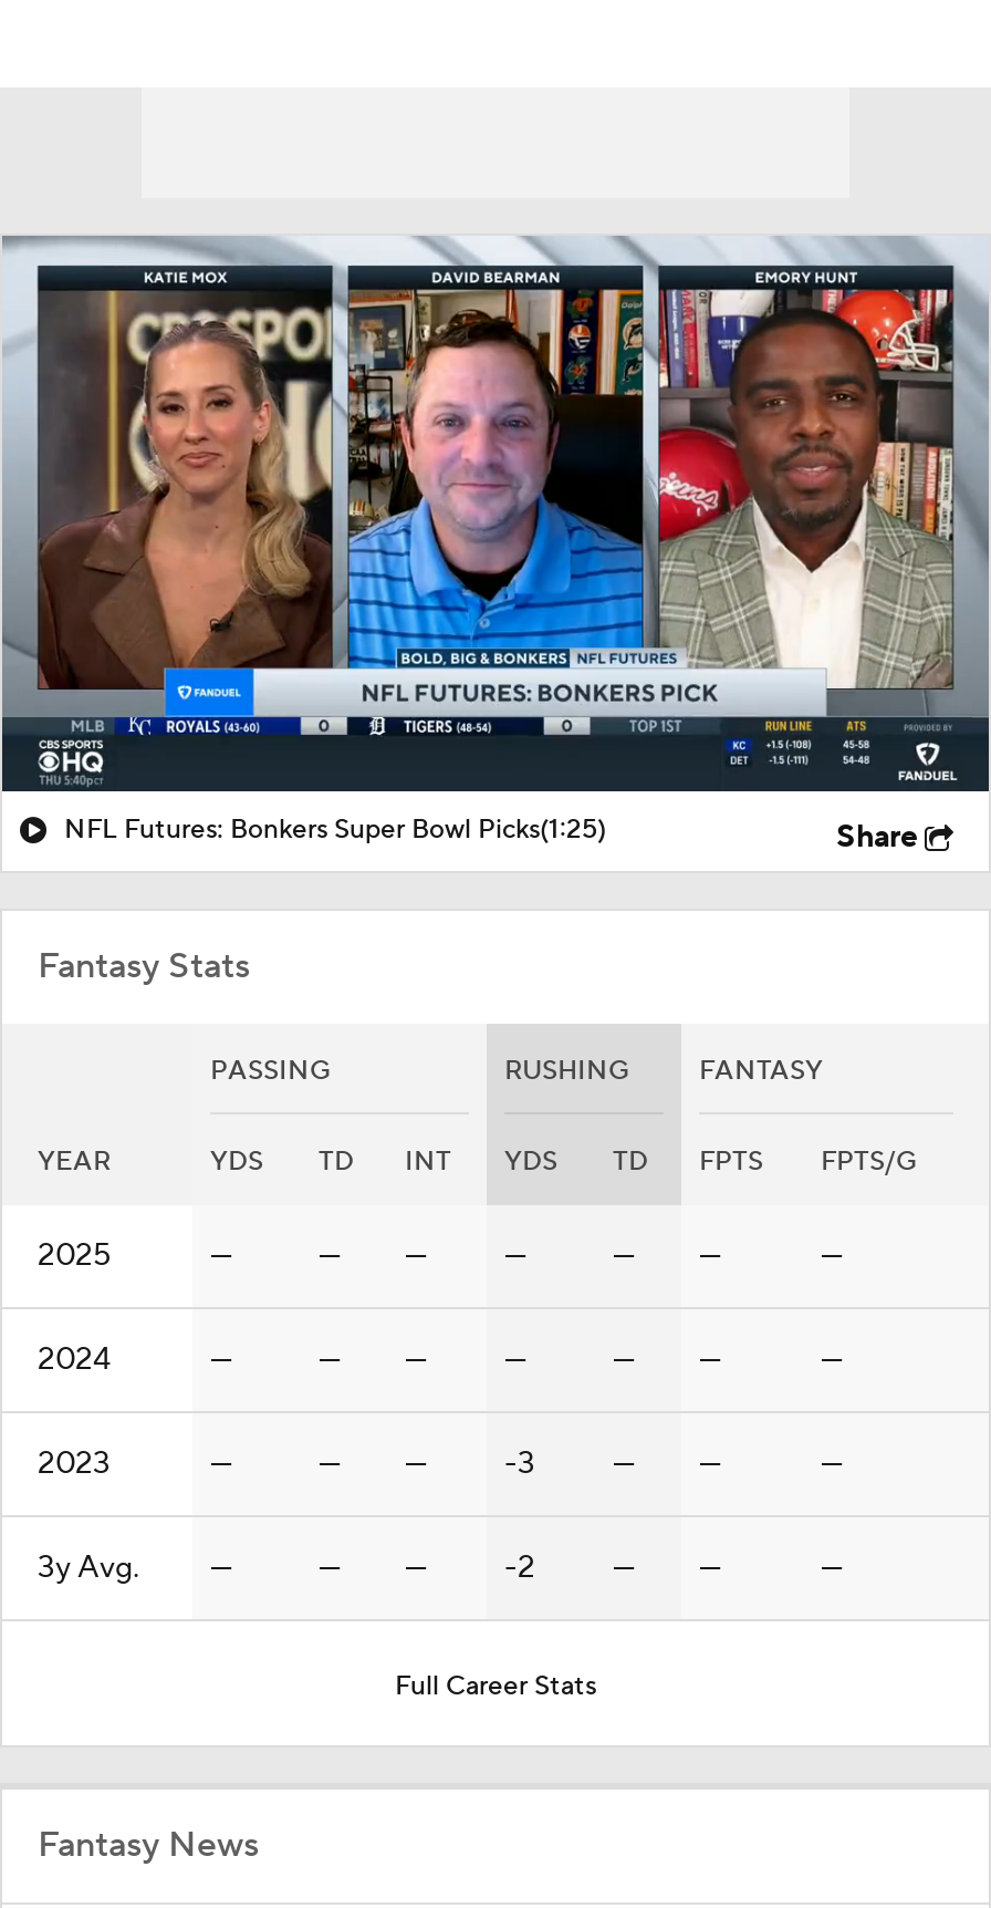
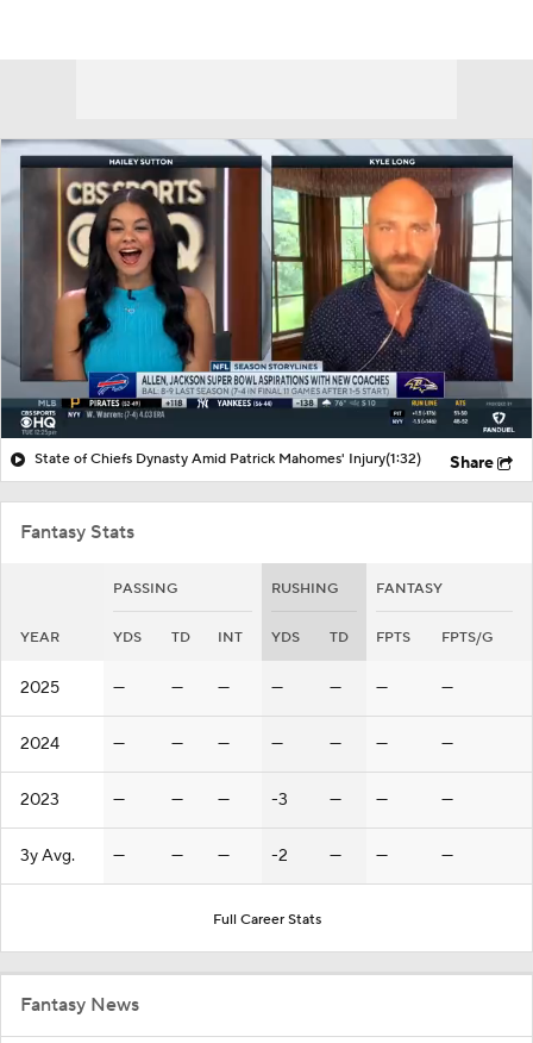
- [image]
- NFL Futures: Bonkers Super Bowl Picks(1:25)
+ [image]
+ State of Chiefs Dynasty Amid Patrick Mahomes' Injury(1:32)
